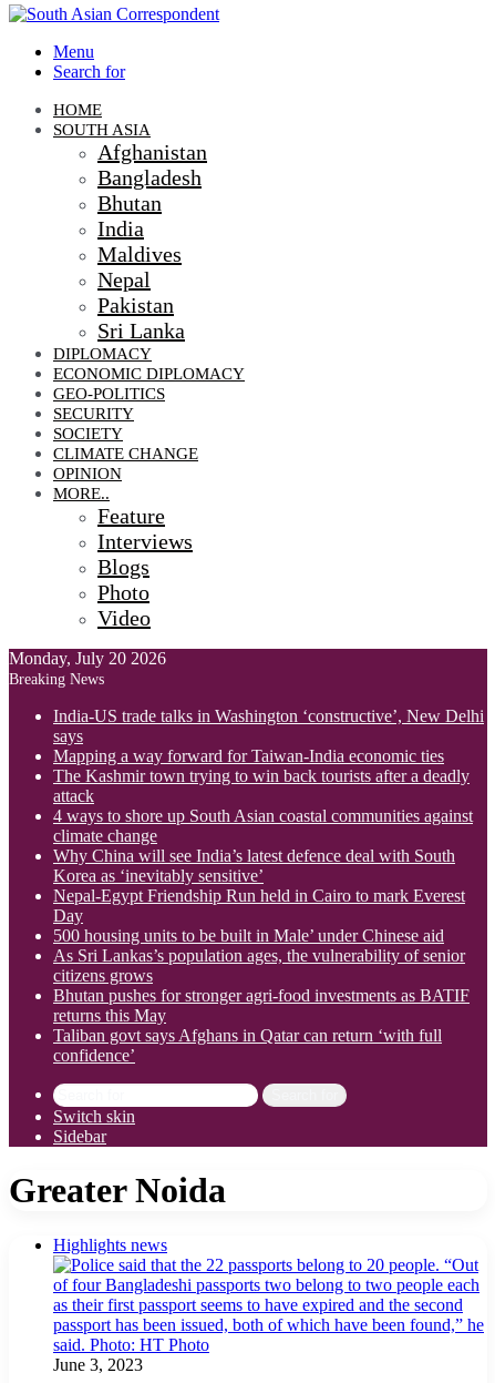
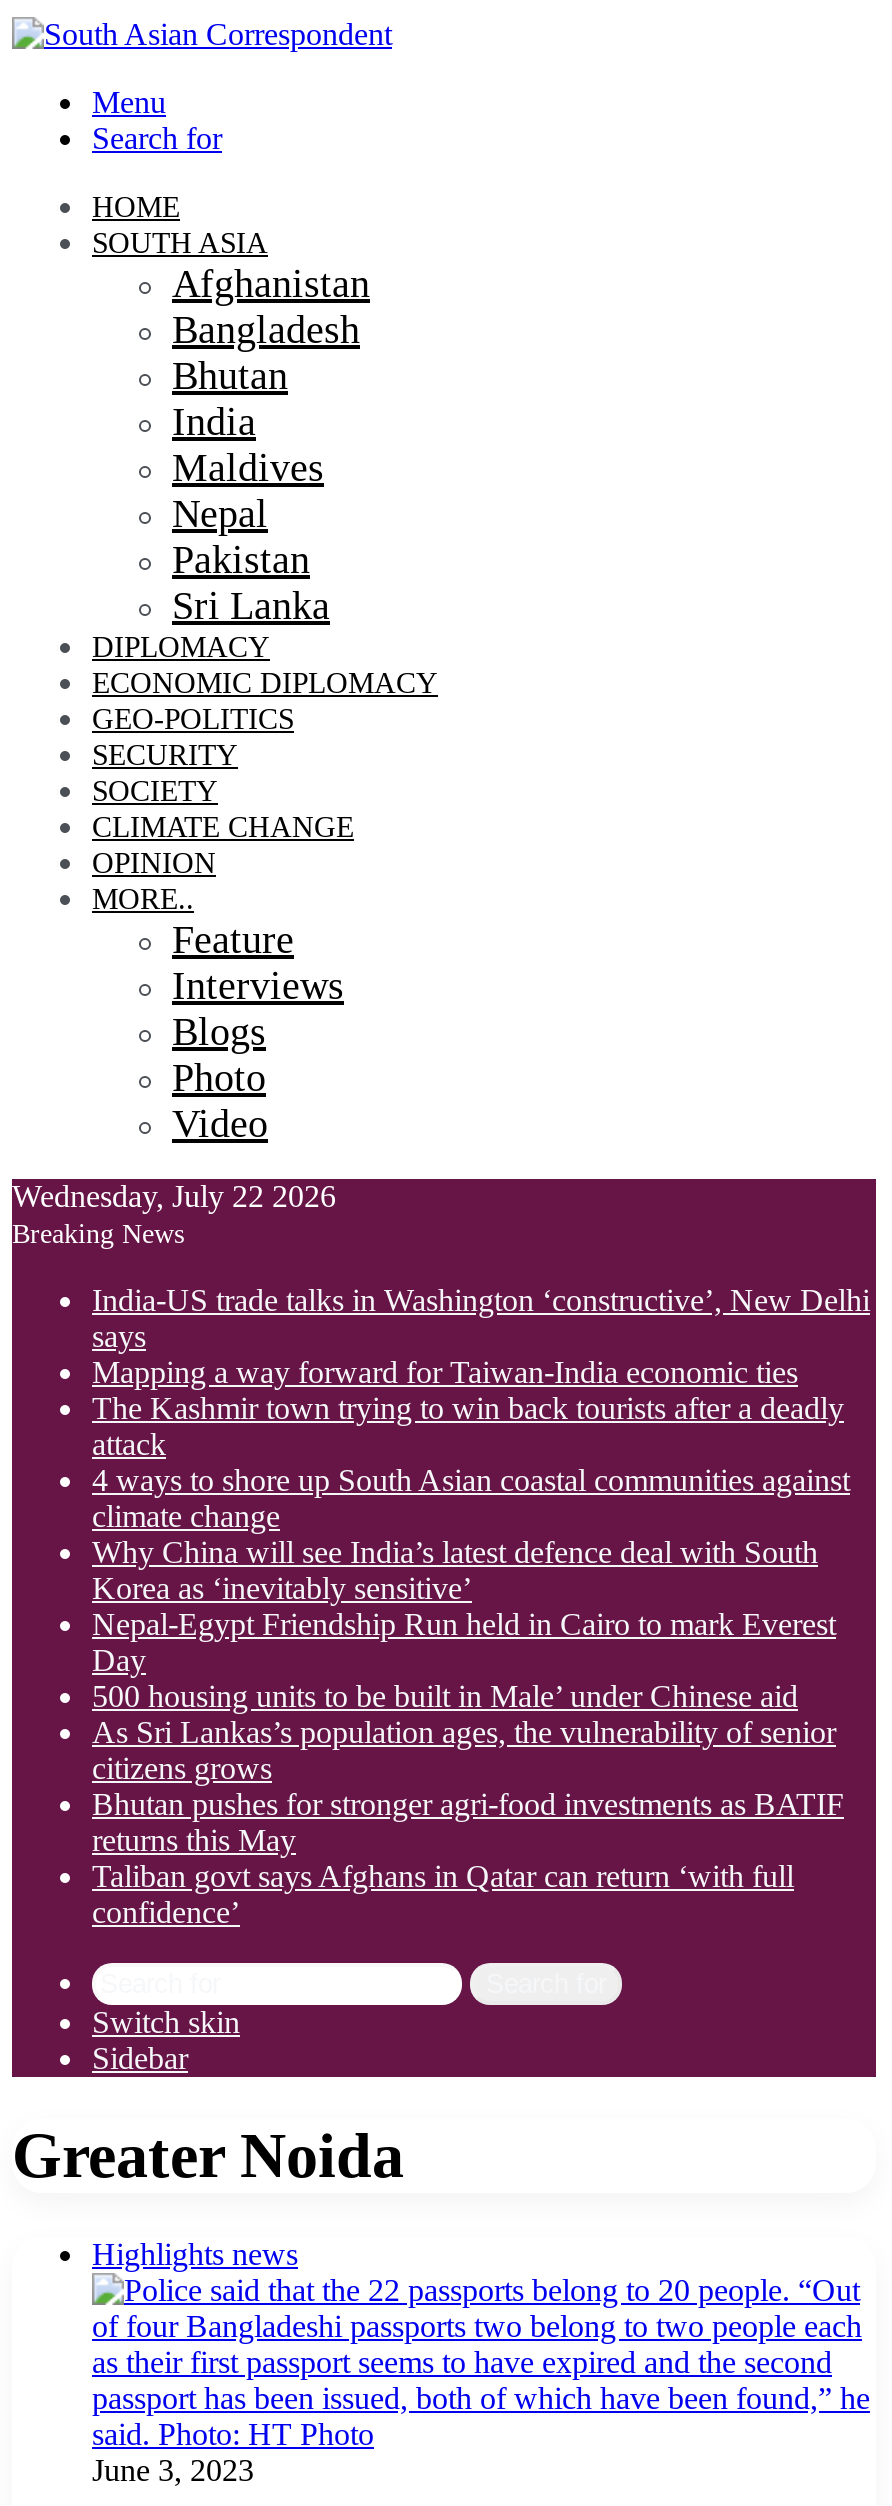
- Monday, July 20 2026
+ Wednesday, July 22 2026
